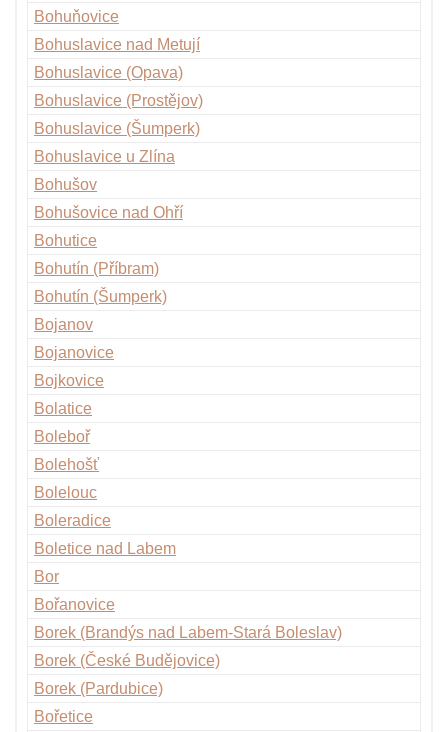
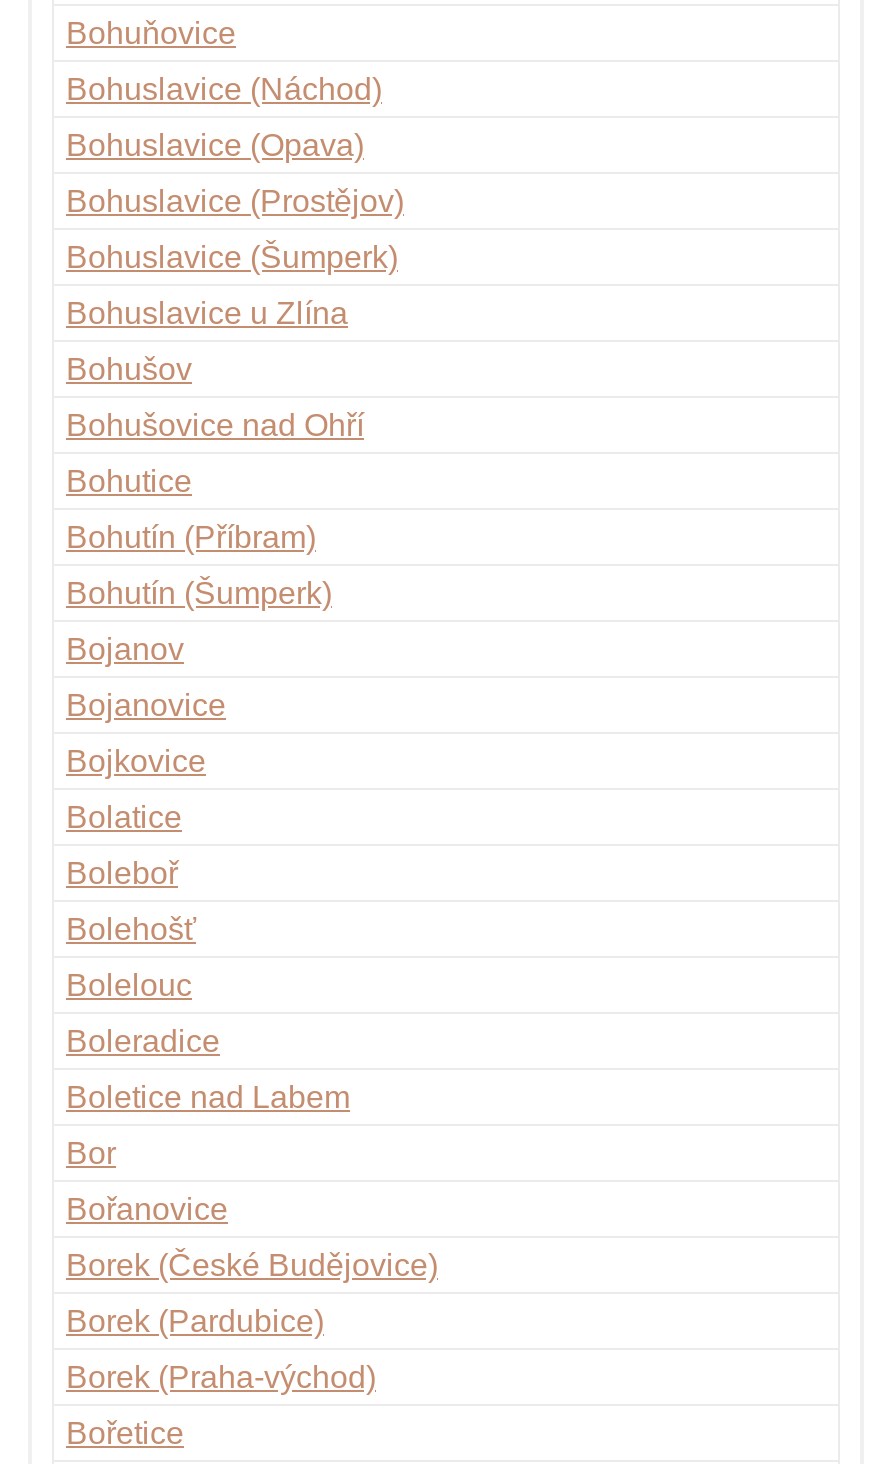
- Bohuslavice nad Metují
+ Bohuslavice (Náchod)

- Borek (Brandýs nad Labem-Stará Boleslav)

moved up: Borek (České Budějovice) | Borek (Pardubice)

+ Borek (Praha-východ)
